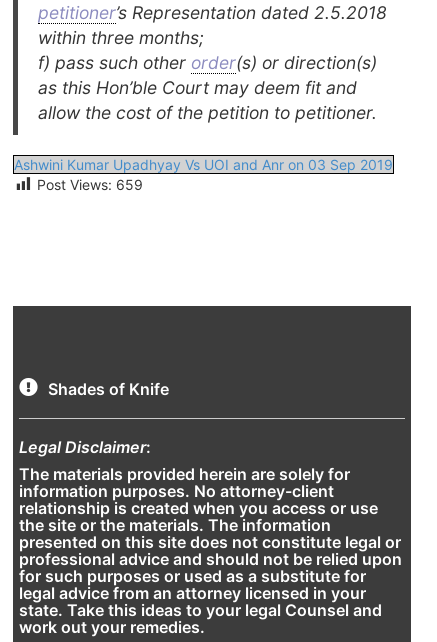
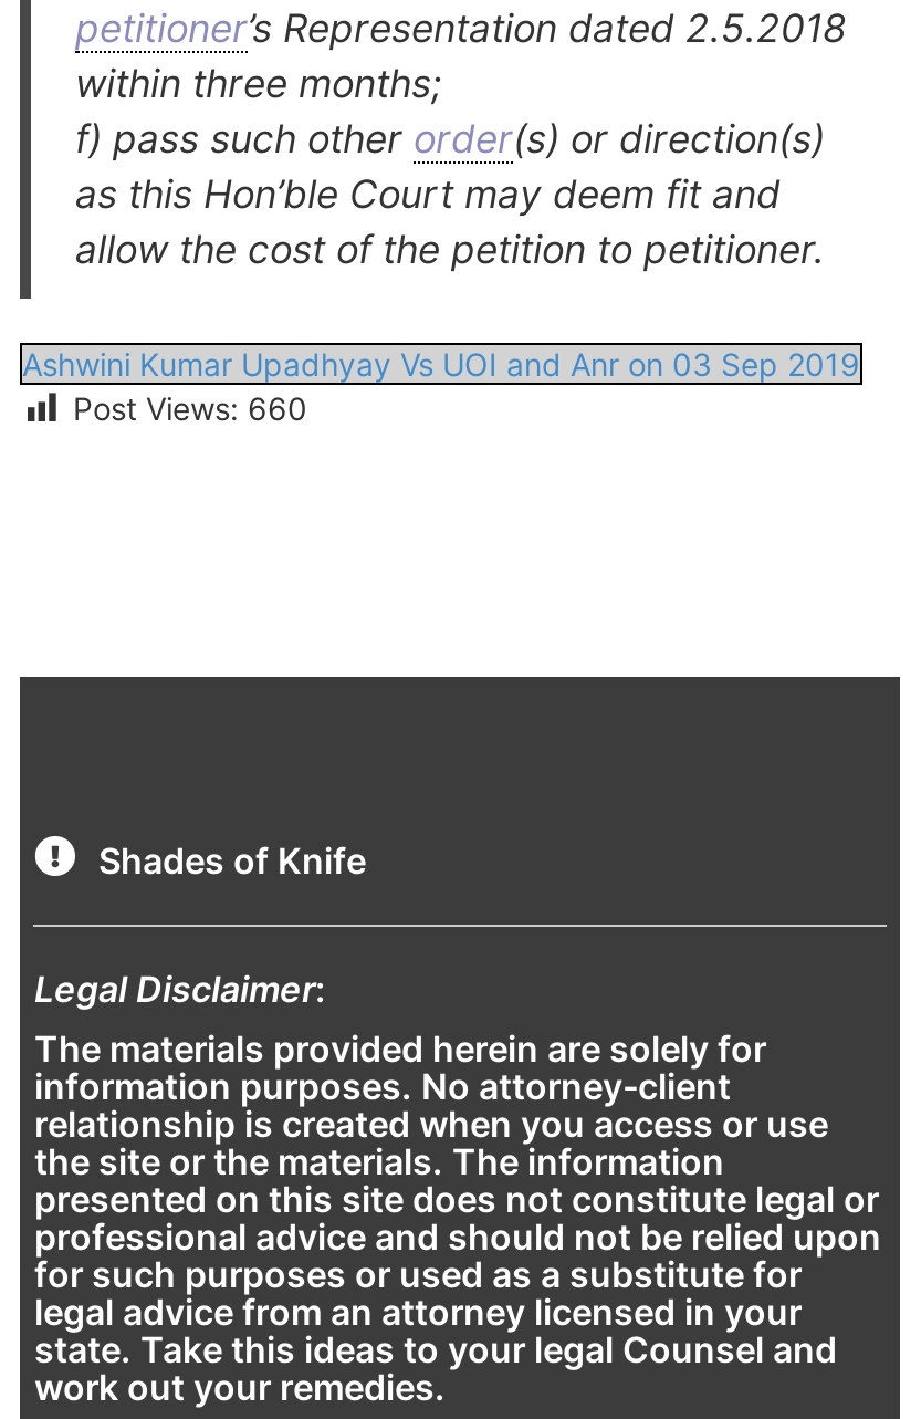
- Post Views: 659
+ Post Views: 660
